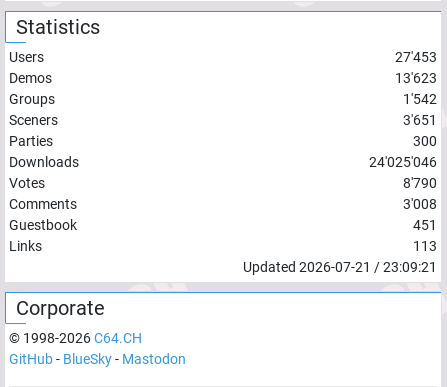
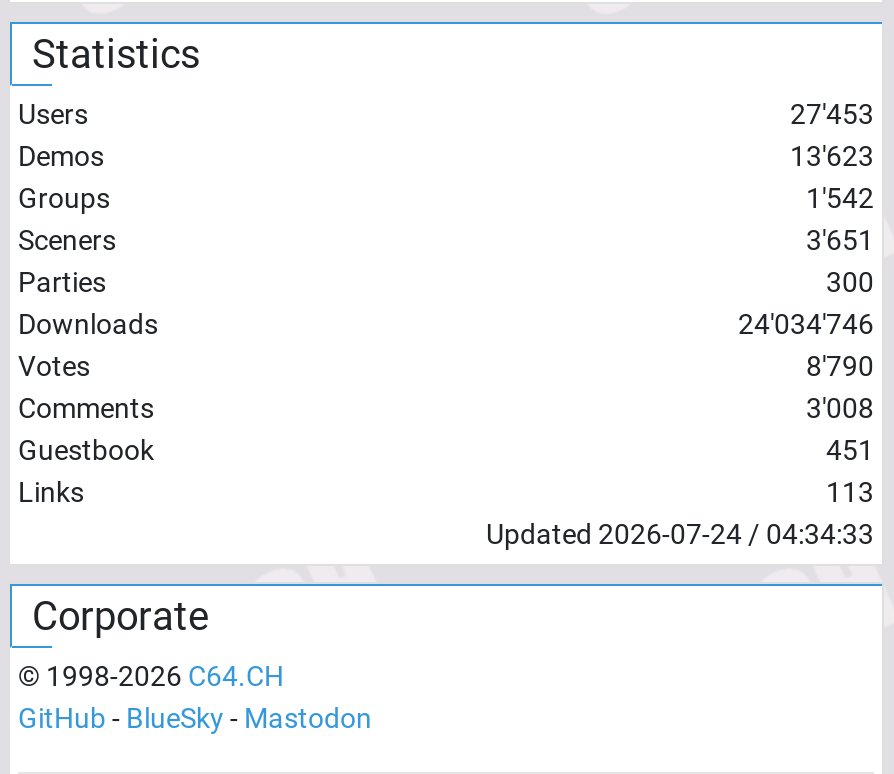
- 24'025'046
+ 24'034'746

- Updated 2026-07-21 / 23:09:21
+ Updated 2026-07-24 / 04:34:33
